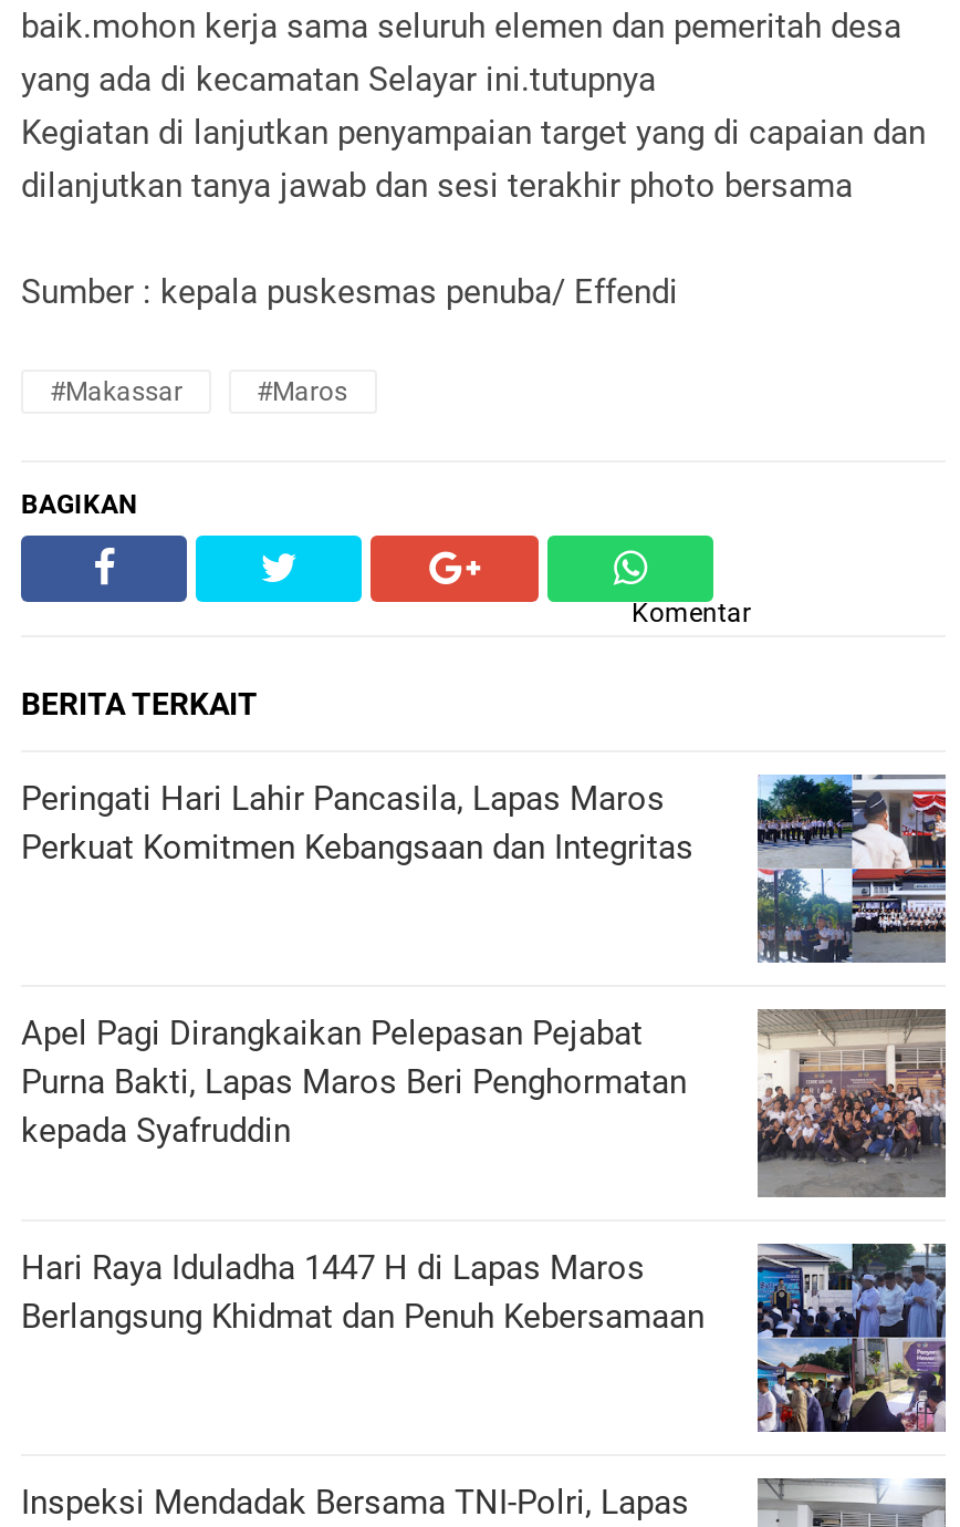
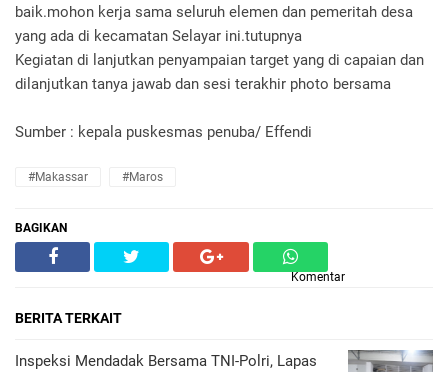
- [image]
- Peringati Hari Lahir Pancasila, Lapas Maros
- Perkuat Komitmen Kebangsaan dan Integritas

- [image]
- Apel Pagi Dirangkaikan Pelepasan Pejabat
- Purna Bakti, Lapas Maros Beri Penghormatan
- kepada Syafruddin
- Hari Raya Iduladha 1447 H di Lapas Maros
- Berlangsung Khidmat dan Penuh Kebersamaan

- [image]
